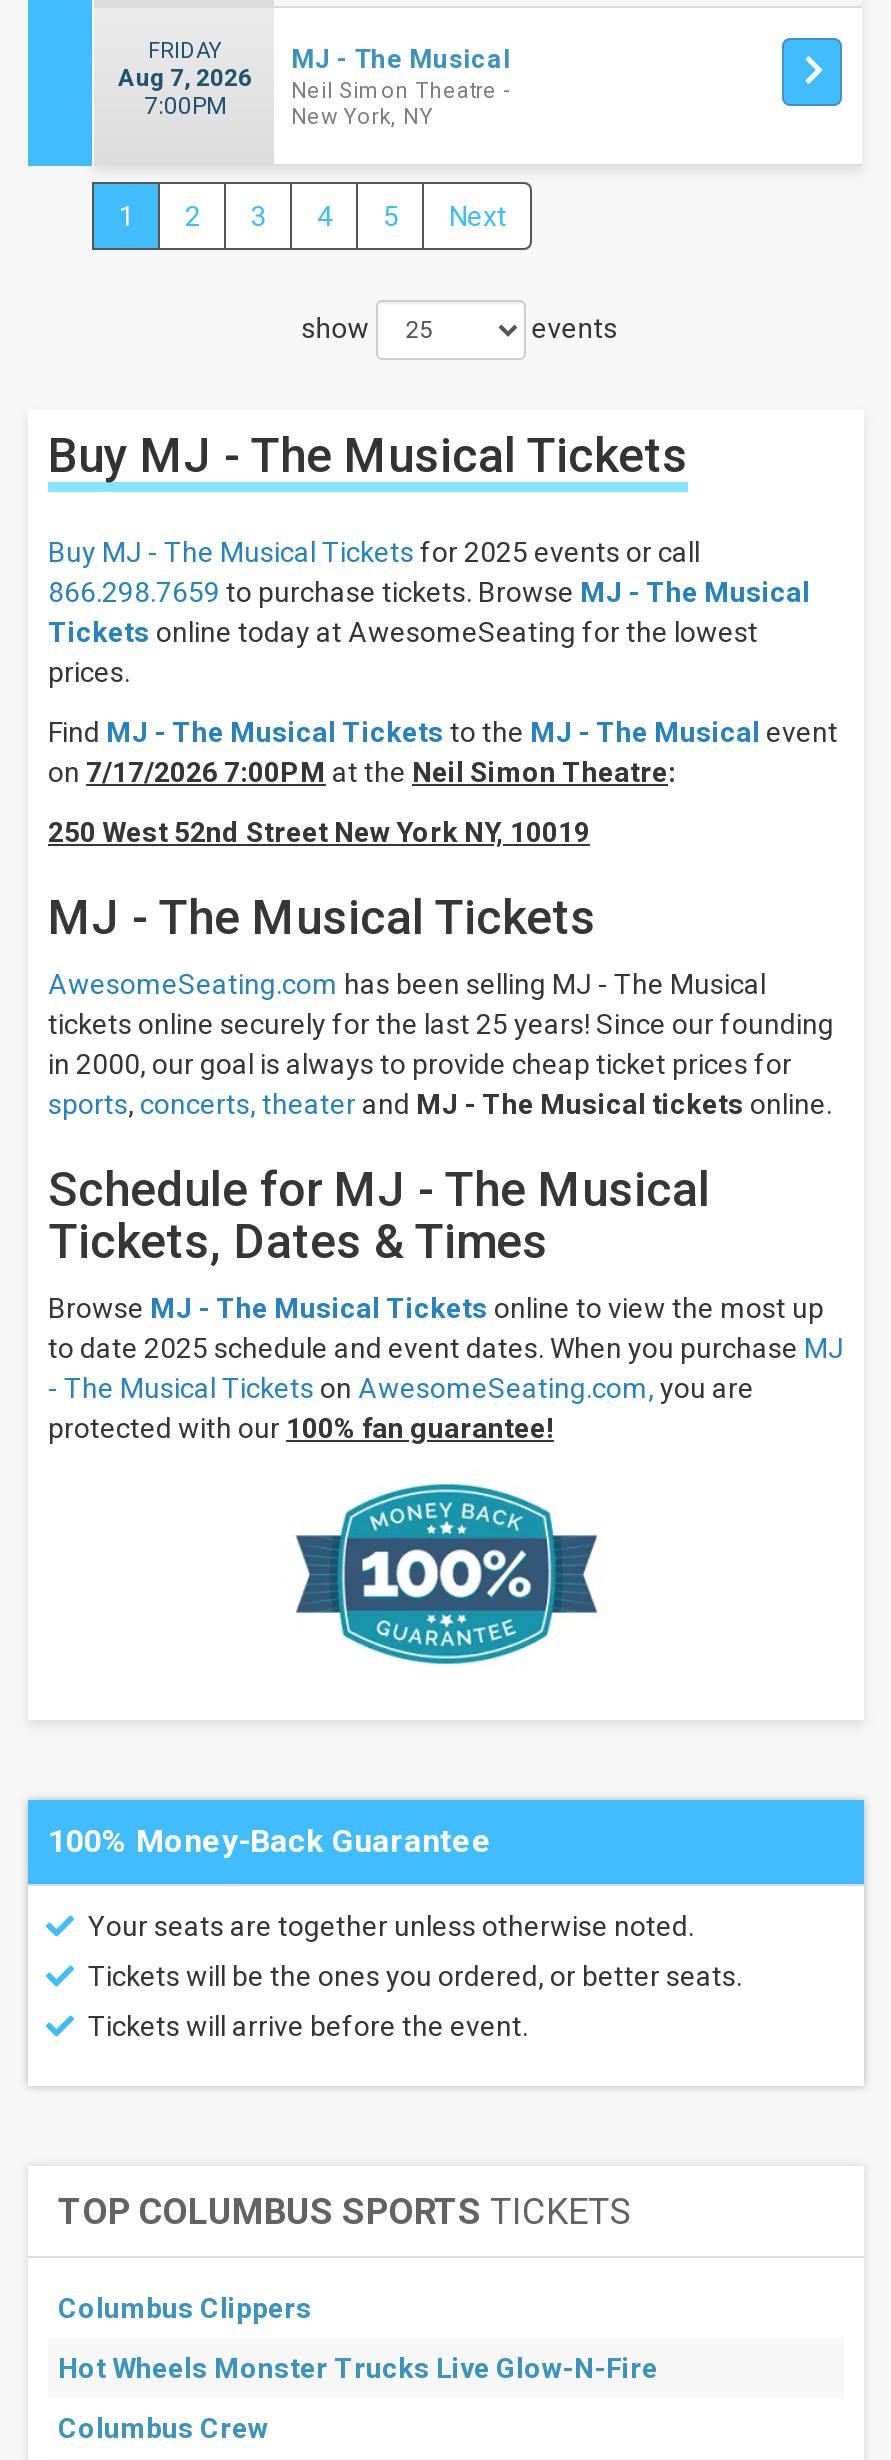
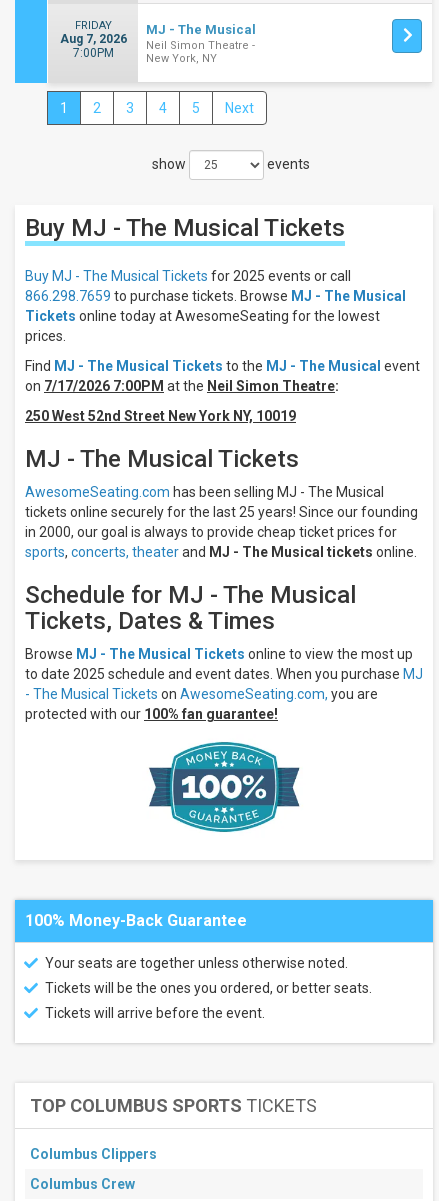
- Hot Wheels Monster Trucks Live Glow-N-Fire
